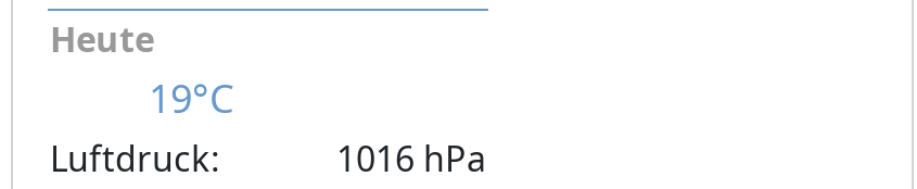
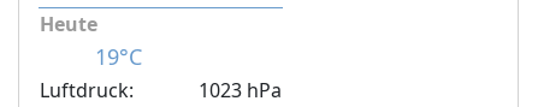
- 1016 hPa
+ 1023 hPa
